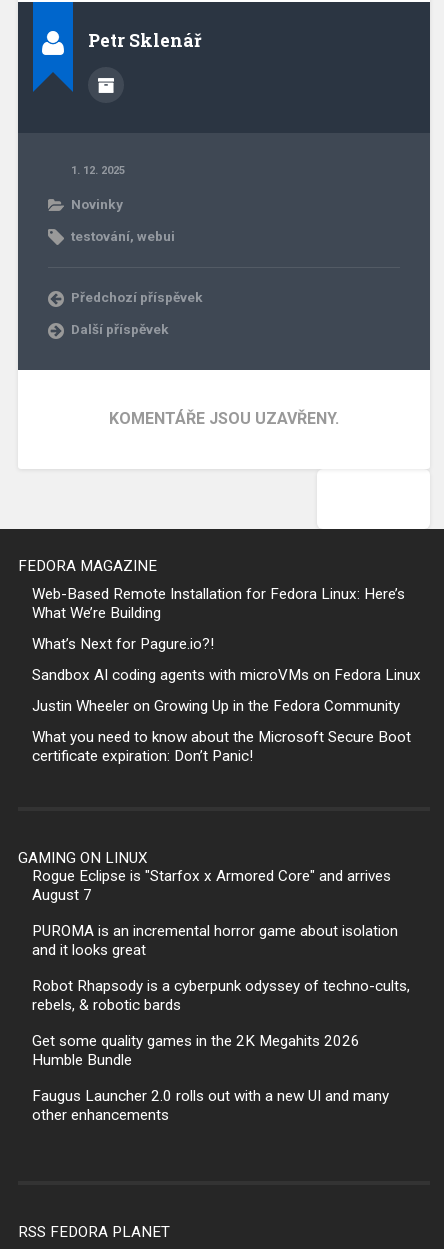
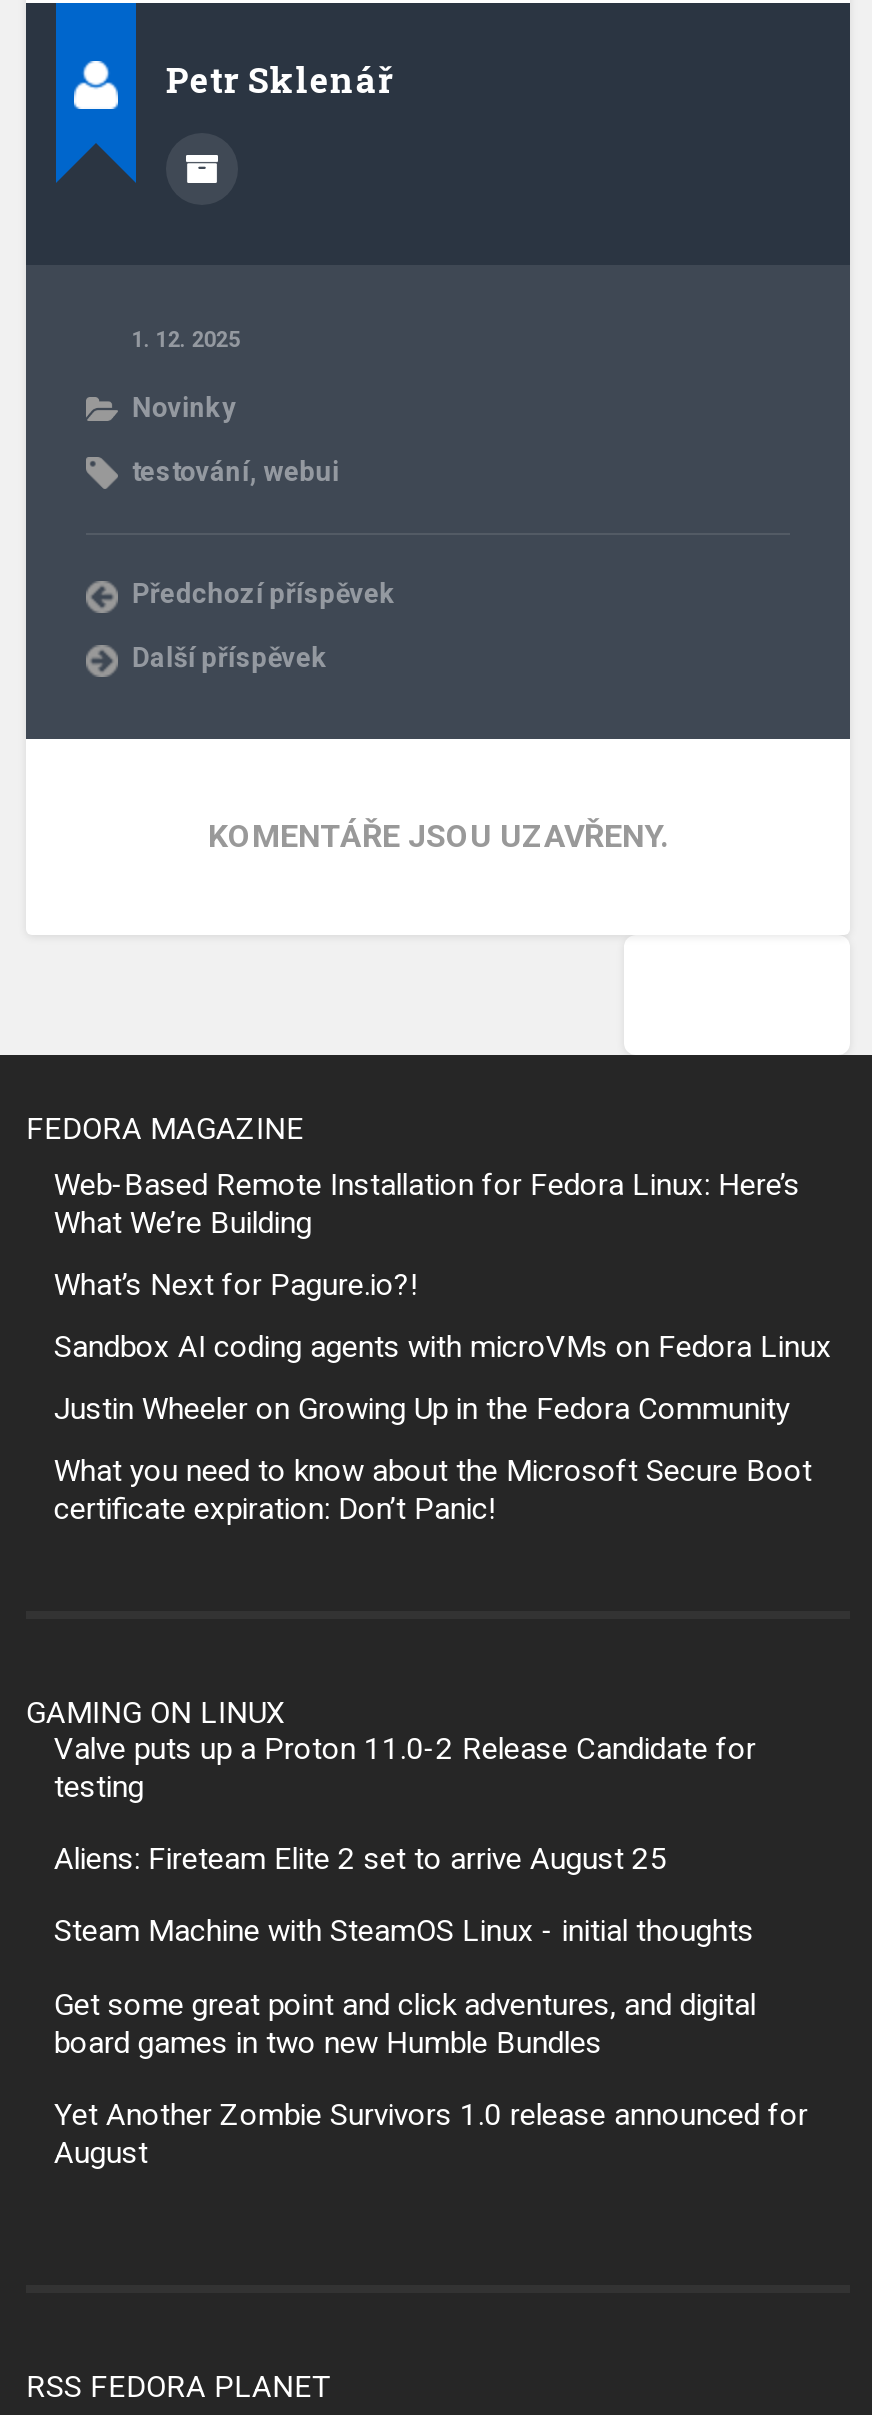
- Rogue Eclipse is "Starfox x Armored Core" and arrives
- August 7
+ Valve puts up a Proton 11.0-2 Release Candidate for
+ testing

- PUROMA is an incremental horror game about isolation
- and it looks great
+ Aliens: Fireteam Elite 2 set to arrive August 25

- Robot Rhapsody is a cyberpunk odyssey of techno-cults,
- rebels, & robotic bards
+ Steam Machine with SteamOS Linux - initial thoughts

- Get some quality games in the 2K Megahits 2026
- Humble Bundle
+ Get some great point and click adventures, and digital
+ board games in two new Humble Bundles

- Faugus Launcher 2.0 rolls out with a new UI and many
- other enhancements
+ Yet Another Zombie Survivors 1.0 release announced for
+ August
